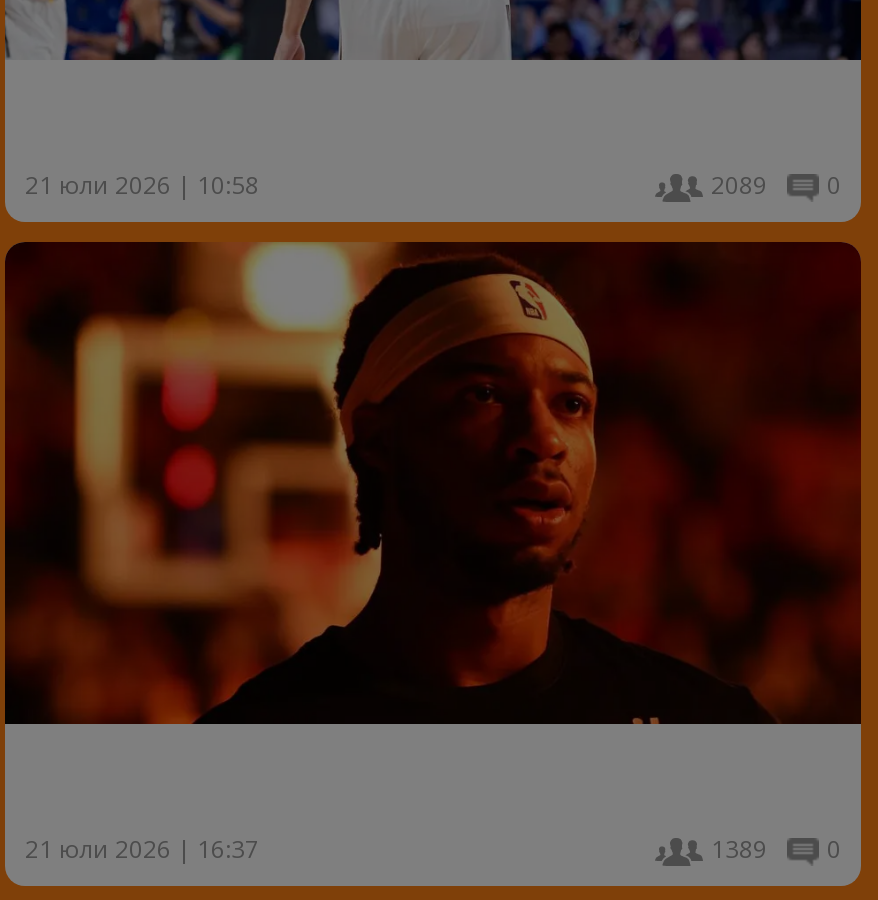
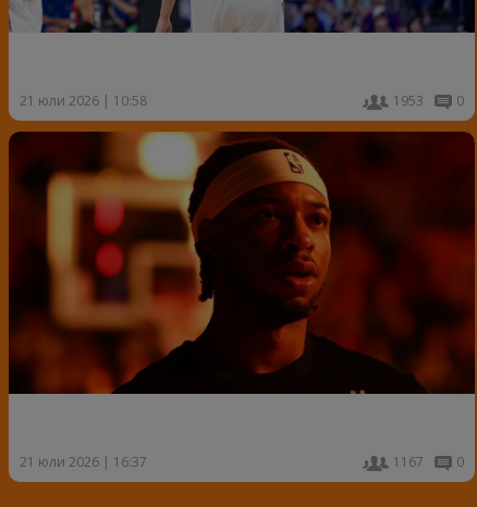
- 2089 0
+ 1953 0

- 1389 0
+ 1167 0
